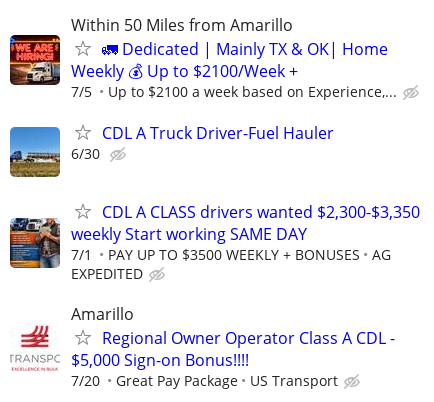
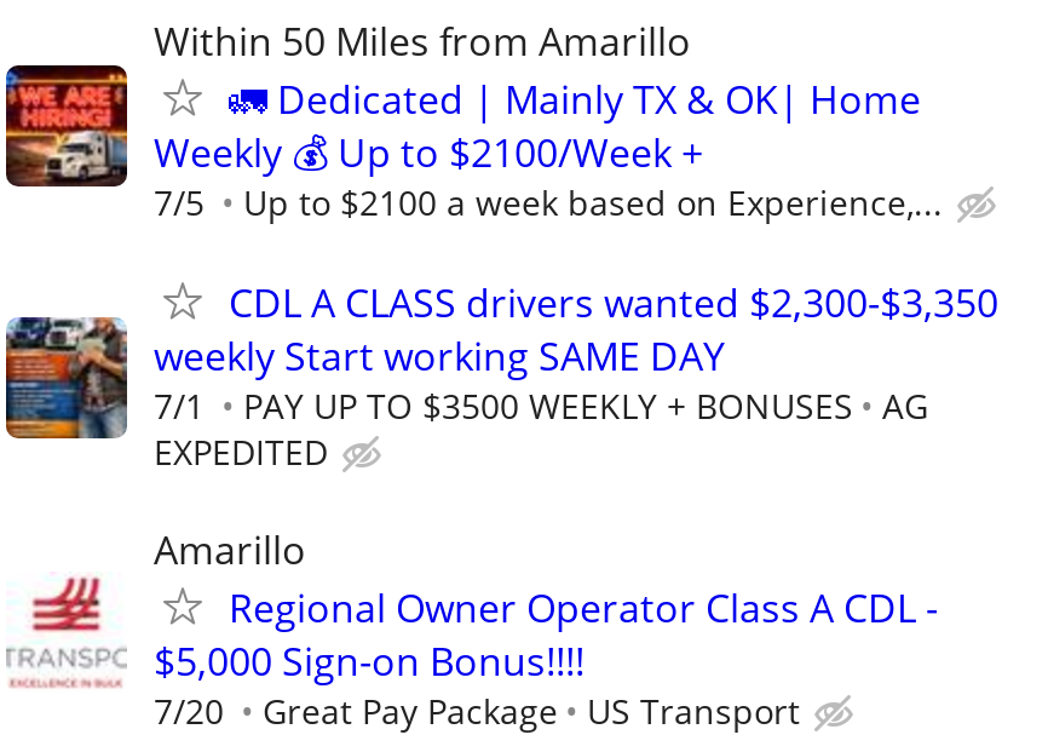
- [image]
- CDL A Truck Driver-Fuel Hauler
- 6/30
